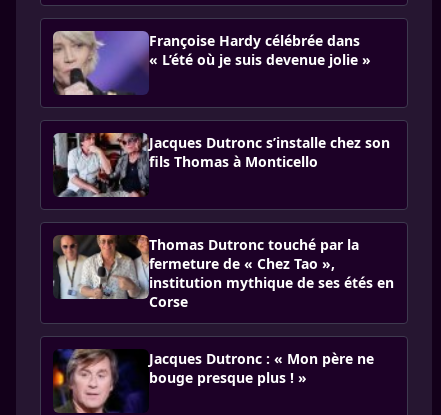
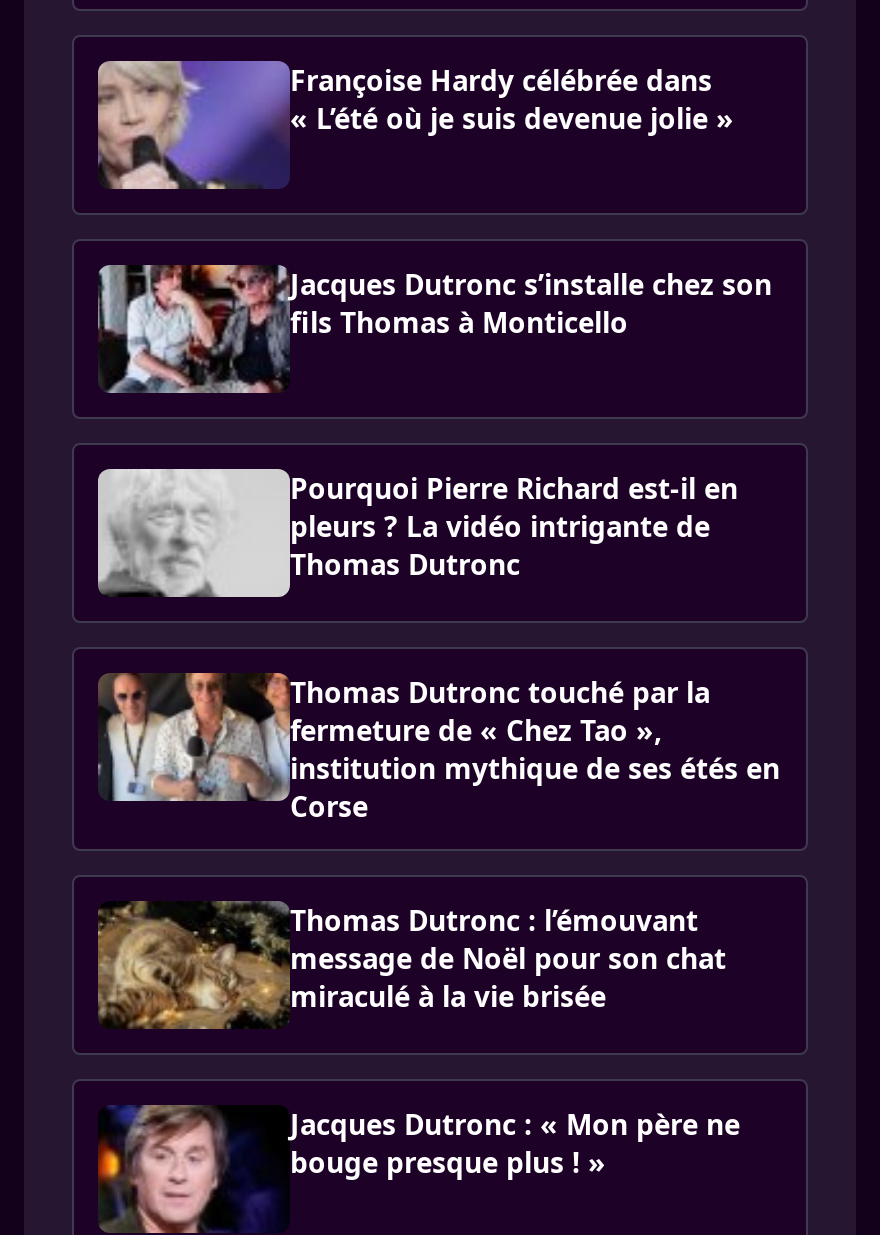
+ [image]
+ Pourquoi Pierre Richard est-il en
+ pleurs ? La vidéo intrigante de
+ Thomas Dutronc

+ [image]
+ Thomas Dutronc : l’émouvant
+ message de Noël pour son chat
+ miraculé à la vie brisée
